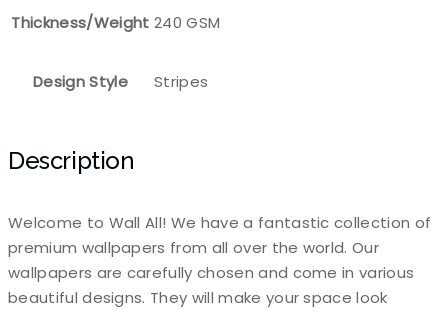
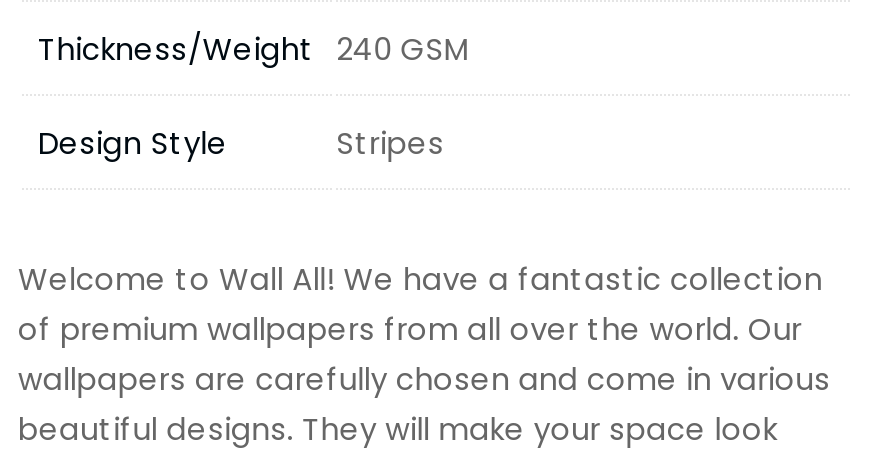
- Description
- Welcome to Wall All! We have a fantastic collection of
- premium wallpapers from all over the world. Our
+ Welcome to Wall All! We have a fantastic collection
+ of premium wallpapers from all over the world. Our
